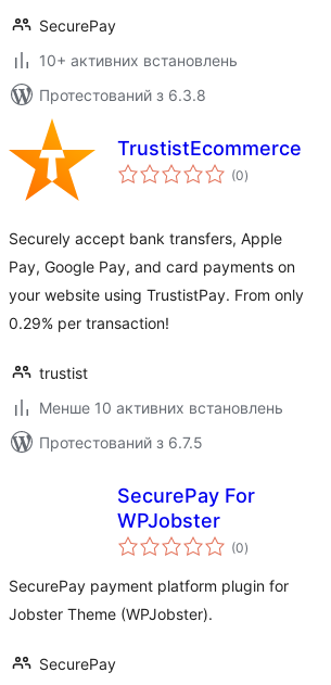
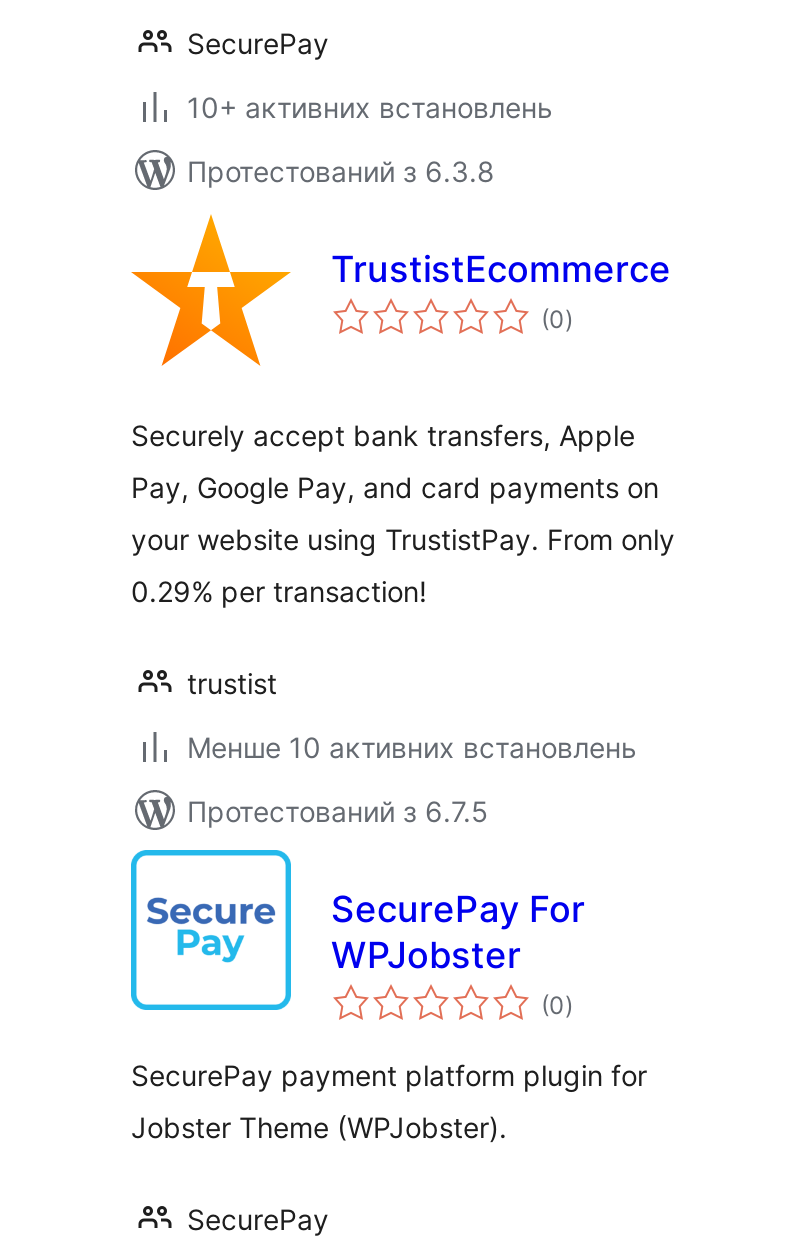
+ [image]
